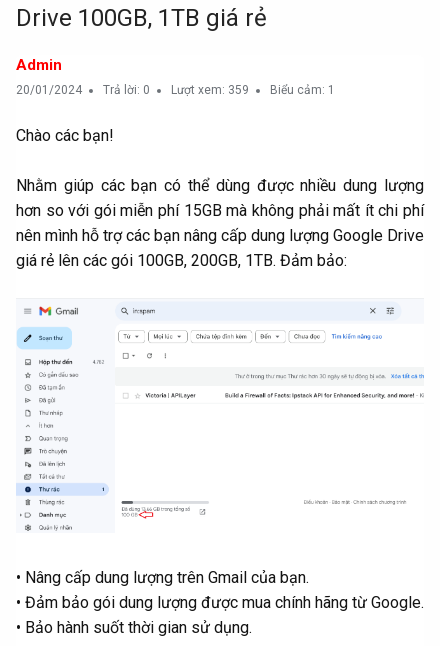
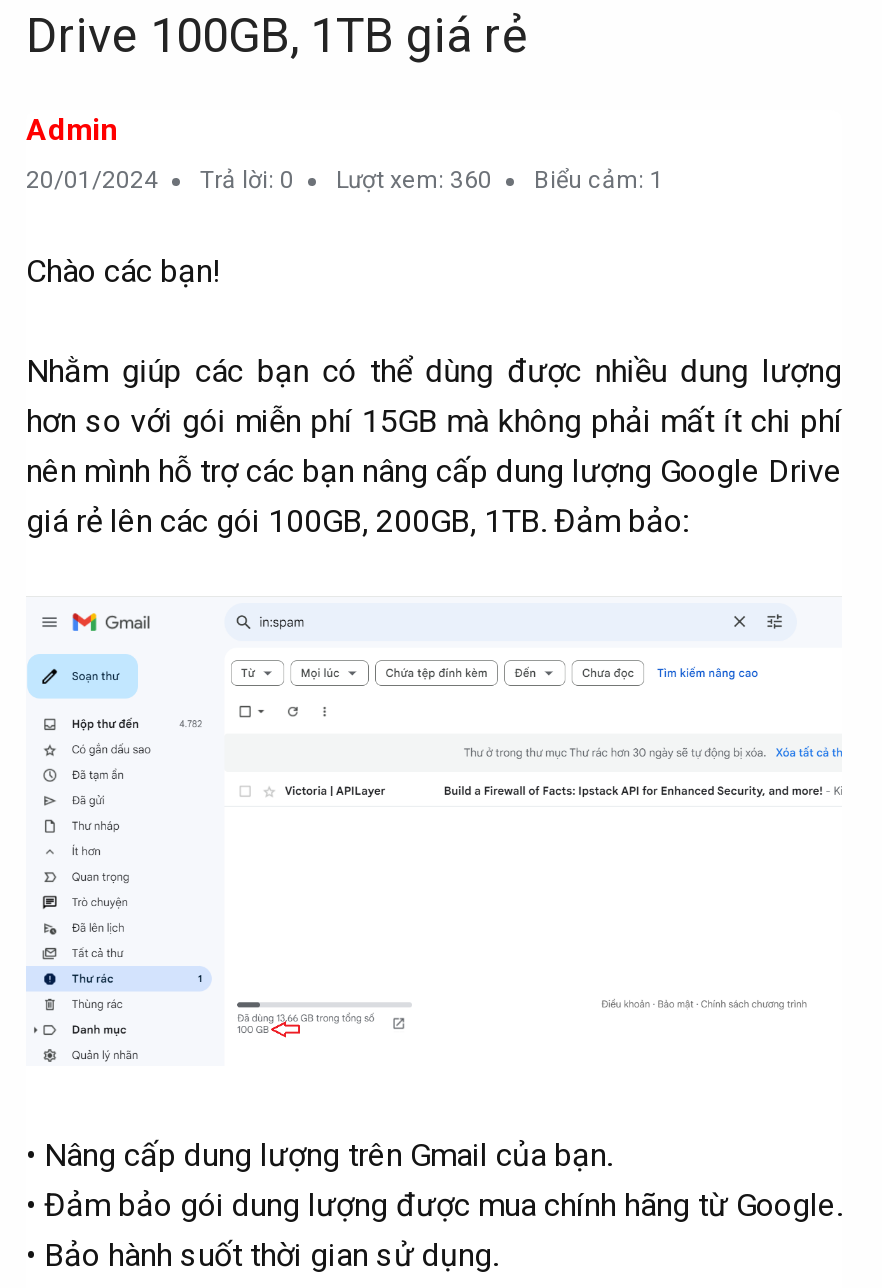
- 20/01/2024 Trả lời: 0 Lượt xem: 359 Biểu cảm: 1
+ 20/01/2024 Trả lời: 0 Lượt xem: 360 Biểu cảm: 1
